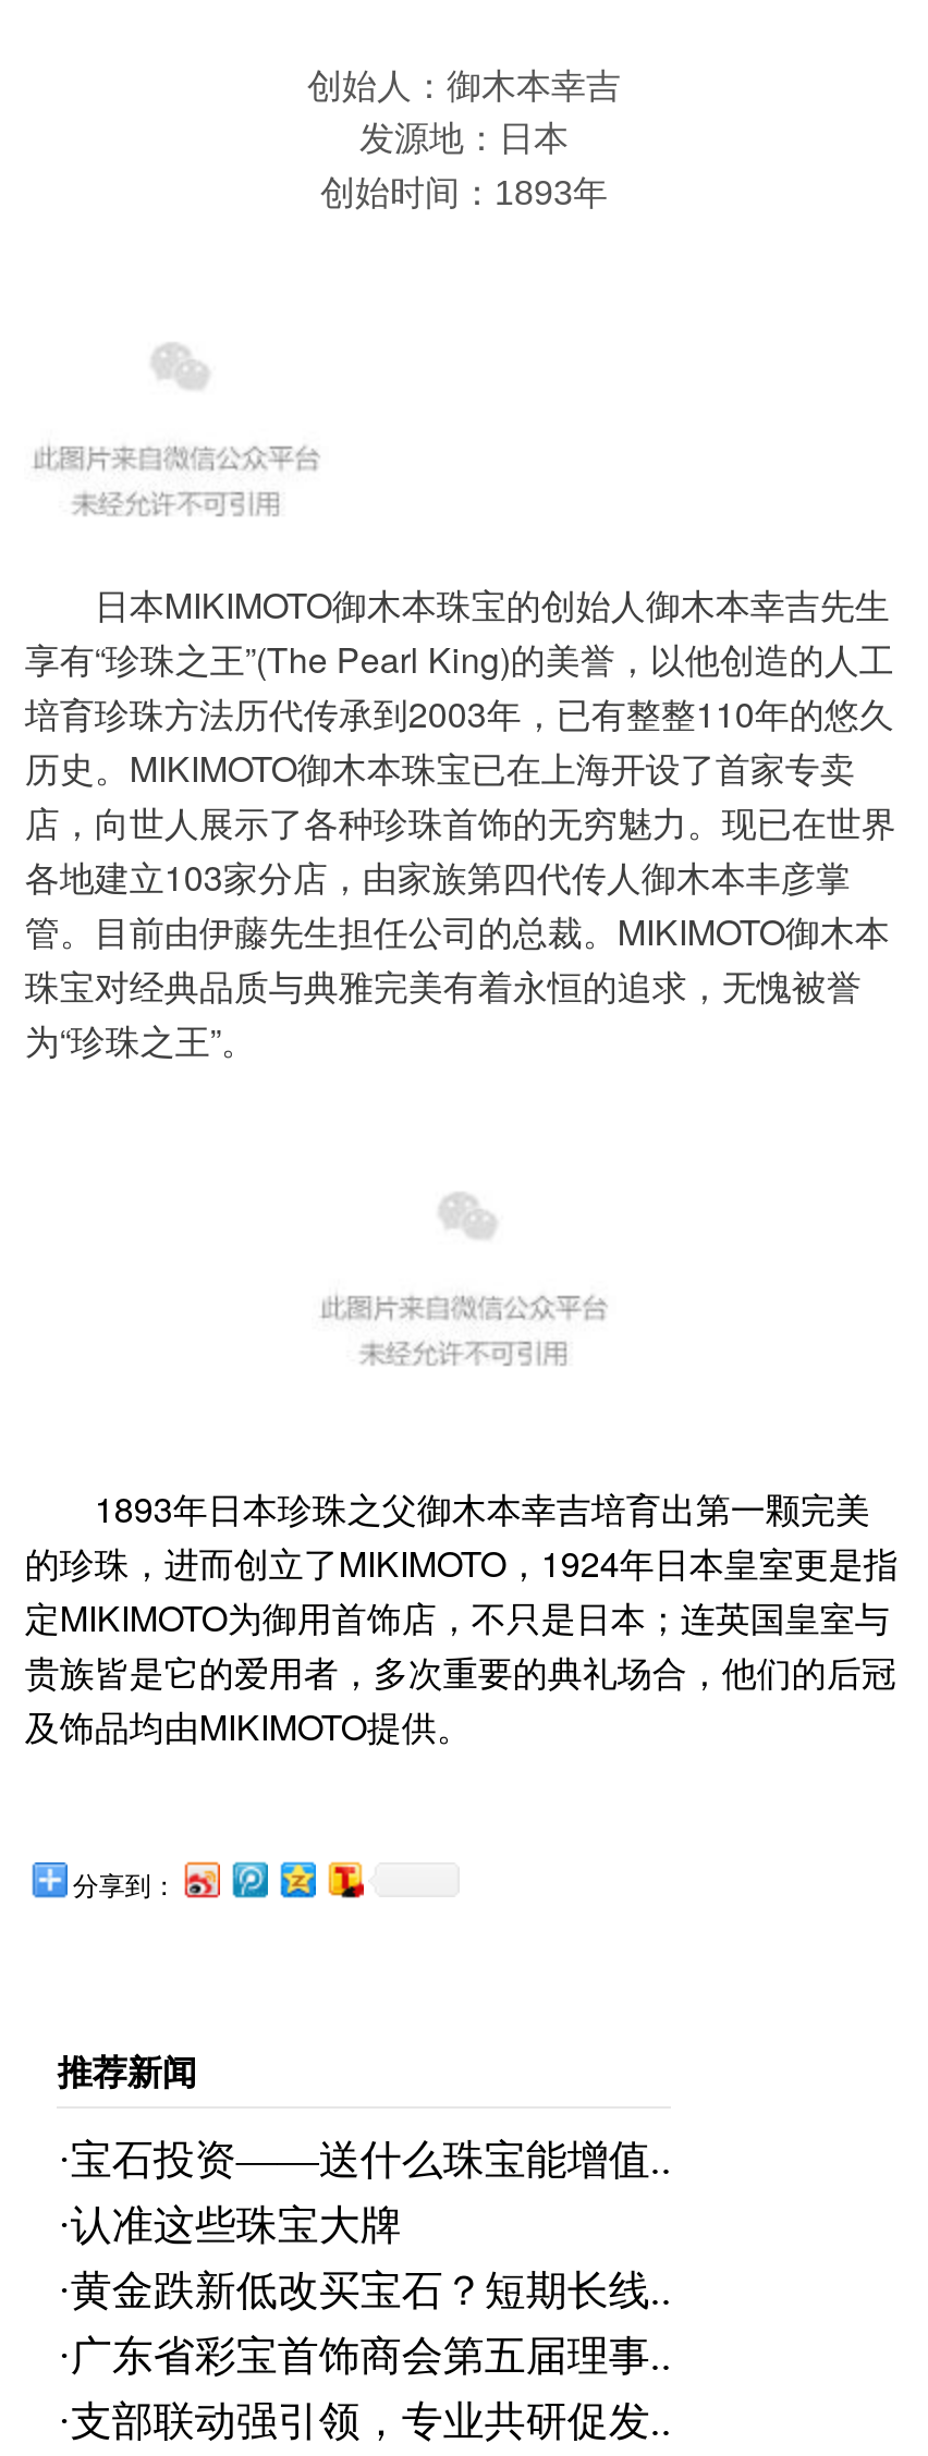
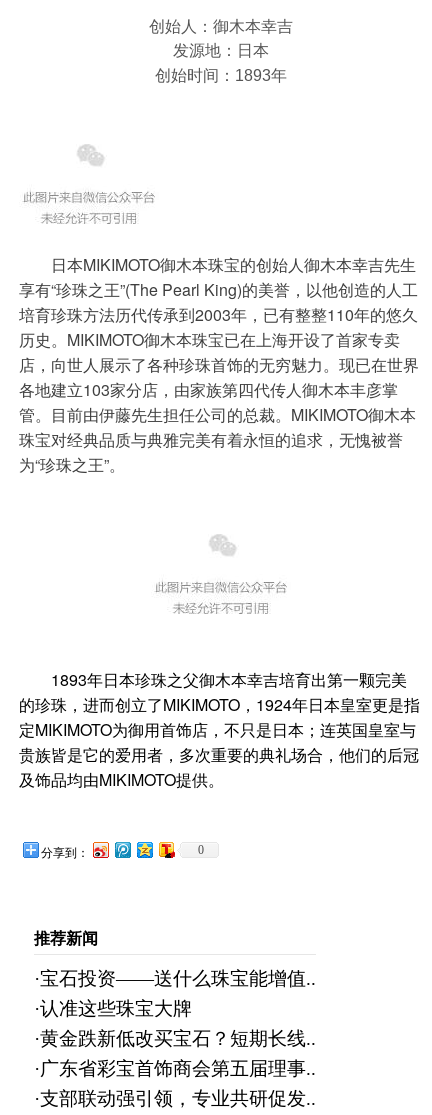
+ 0
